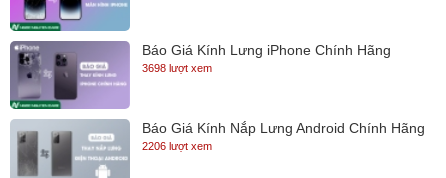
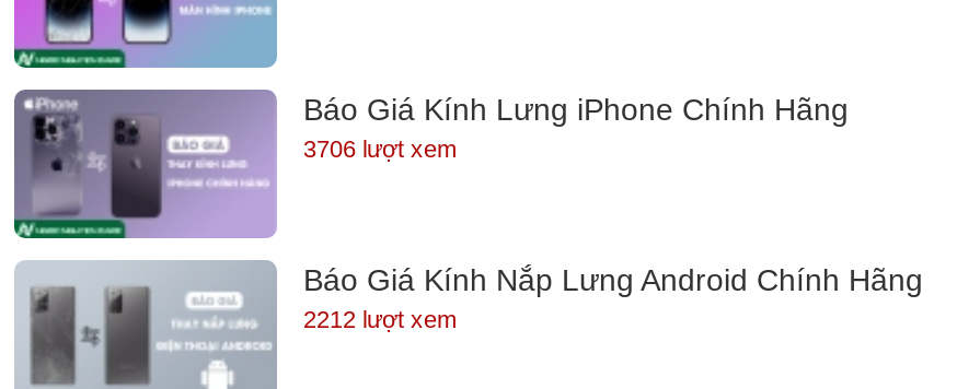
- 3698 lượt xem
+ 3706 lượt xem

- 2206 lượt xem
+ 2212 lượt xem
